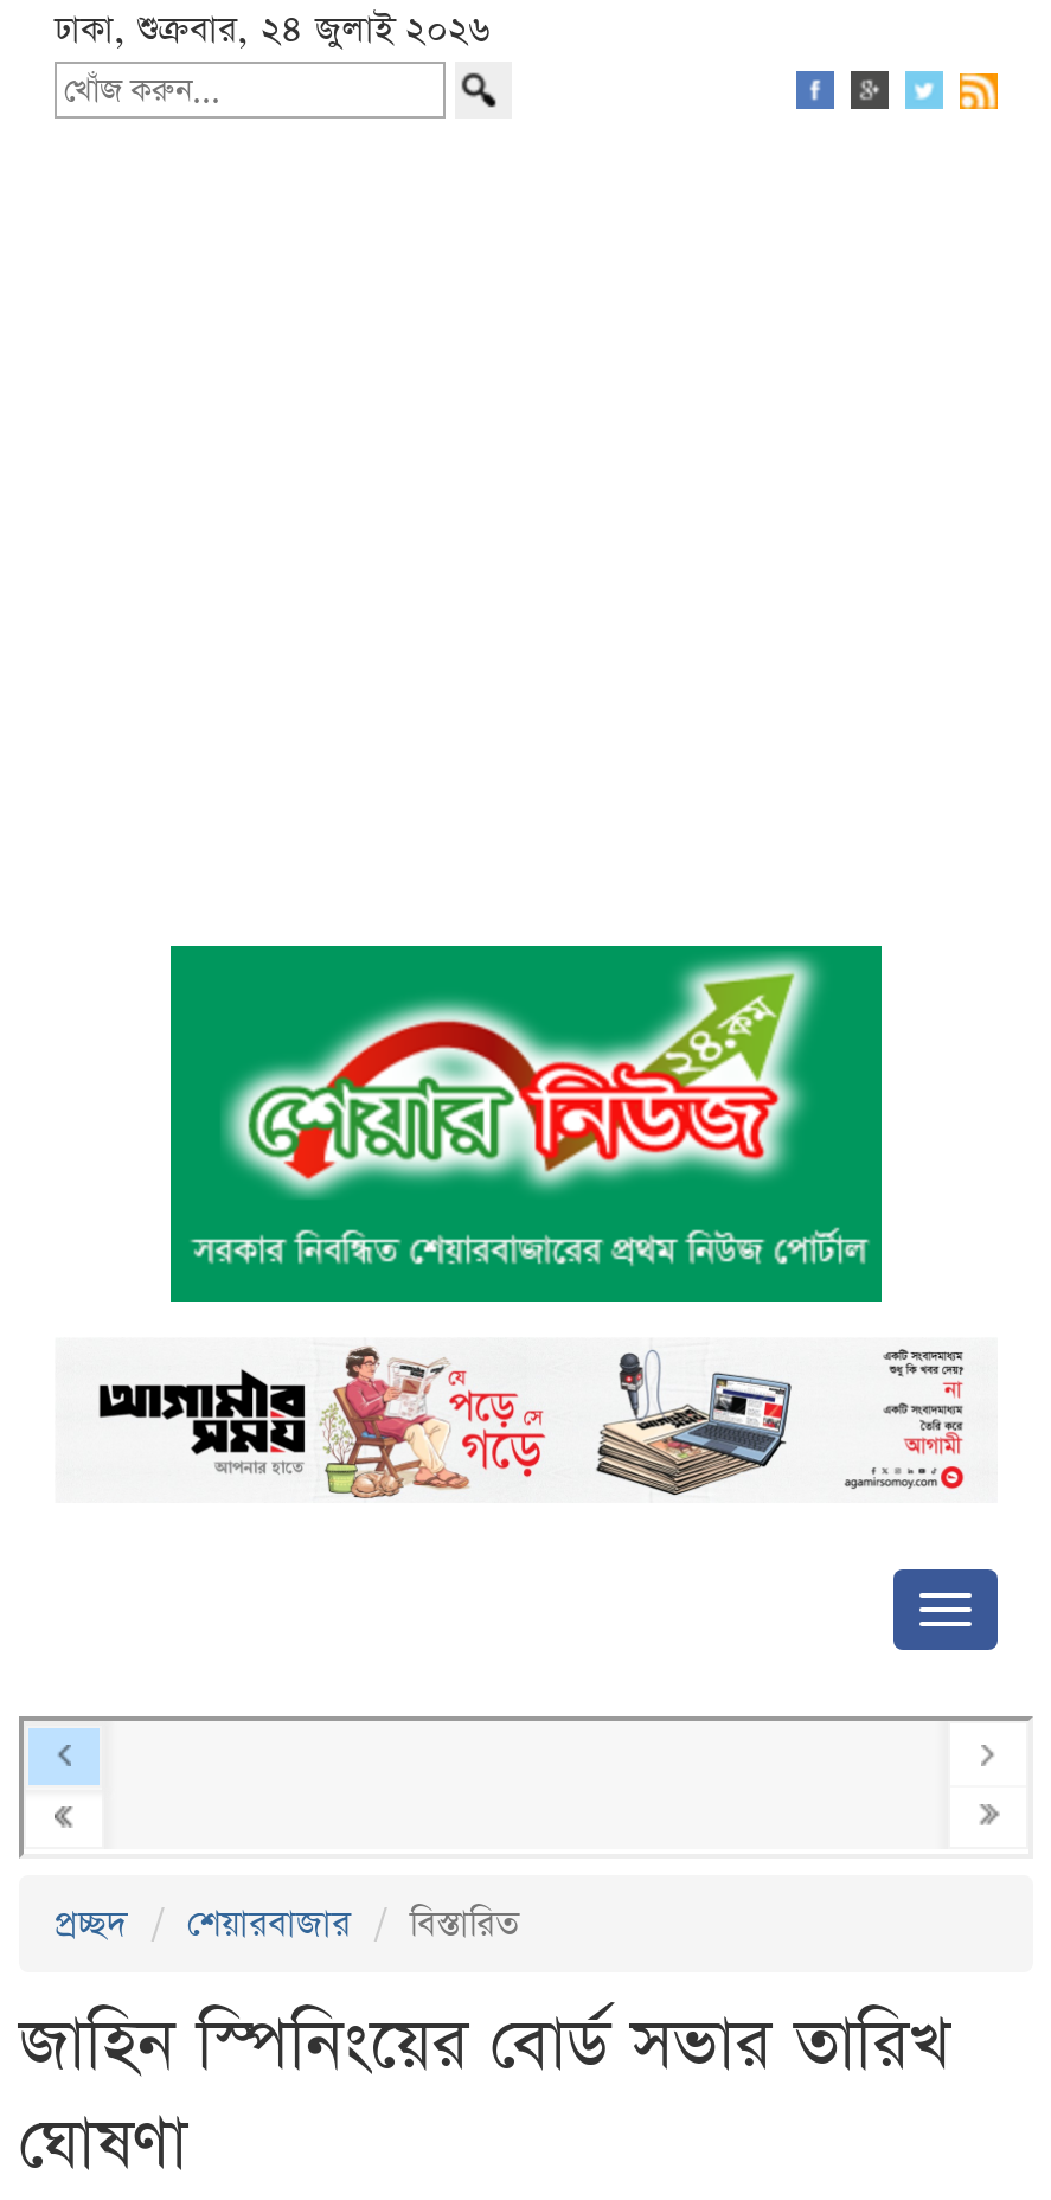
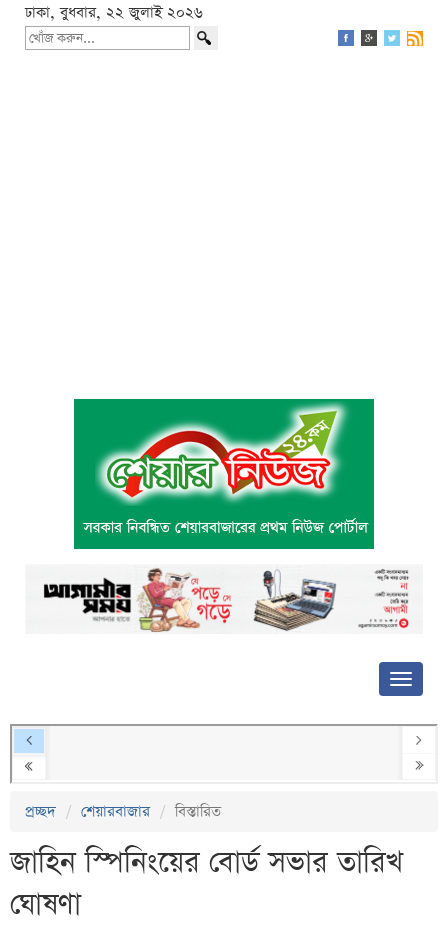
- ঢাকা, শুক্রবার, ২৪ জুলাই ২০২৬
+ ঢাকা, বুধবার, ২২ জুলাই ২০২৬
